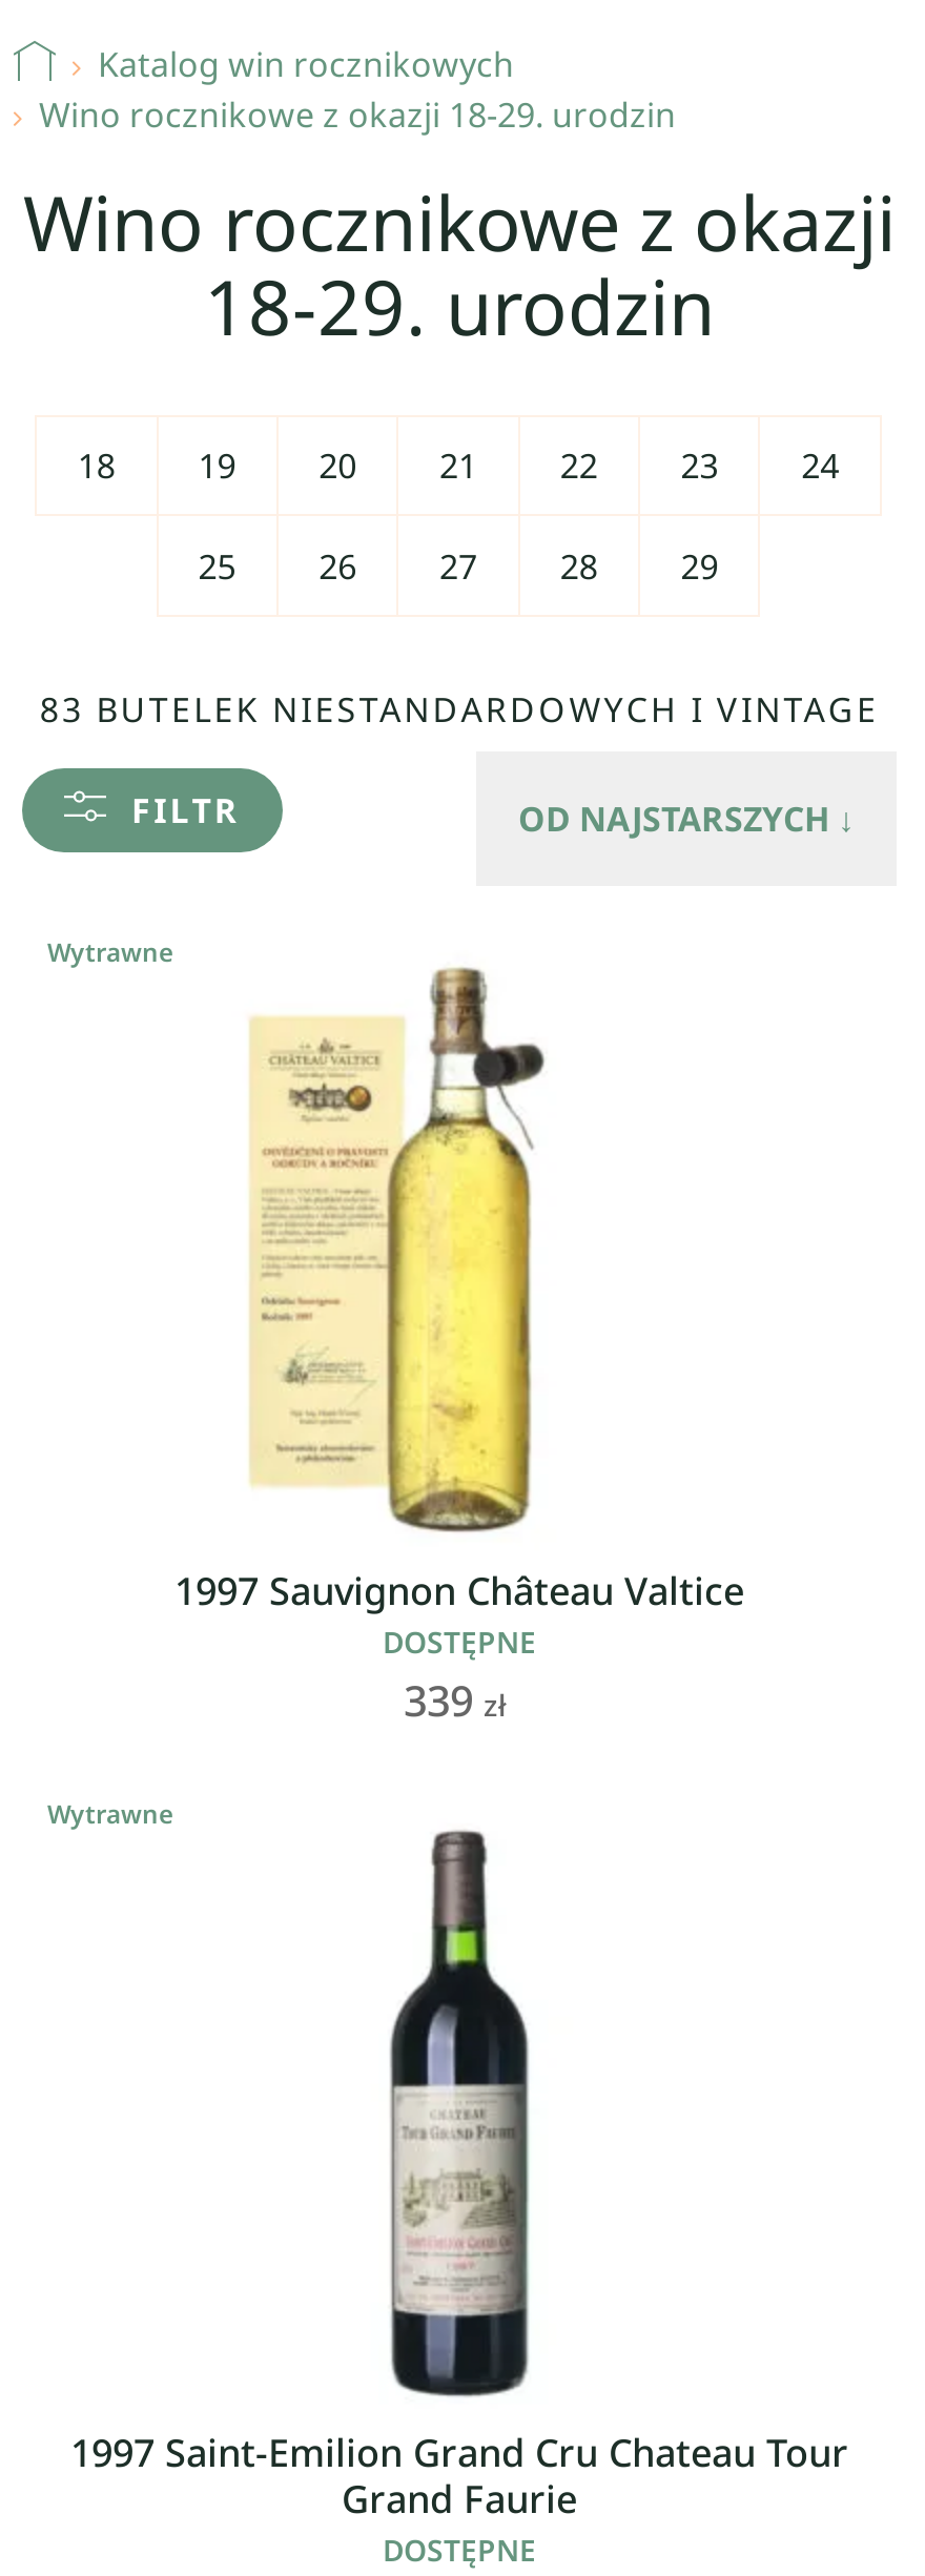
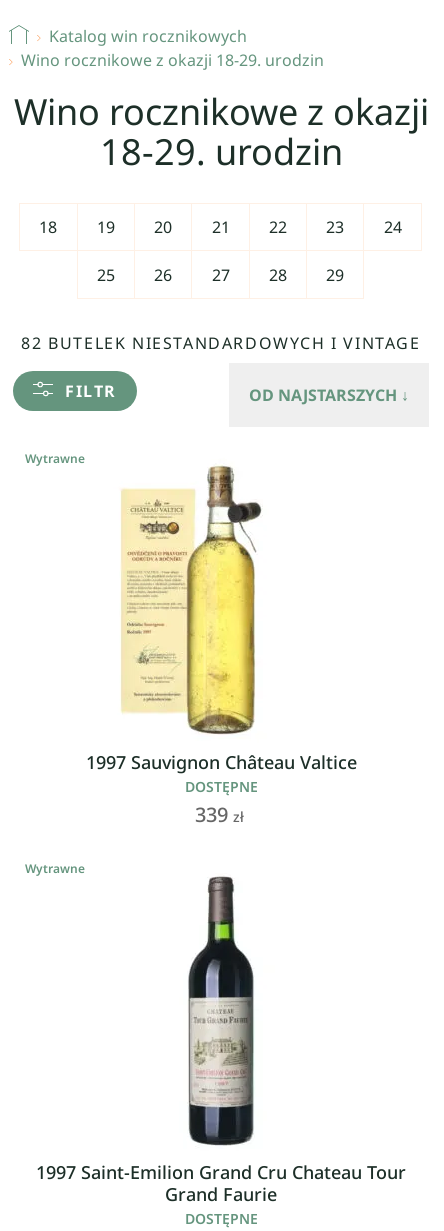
- 83 BUTELEK NIESTANDARDOWYCH I VINTAGE
+ 82 BUTELEK NIESTANDARDOWYCH I VINTAGE
